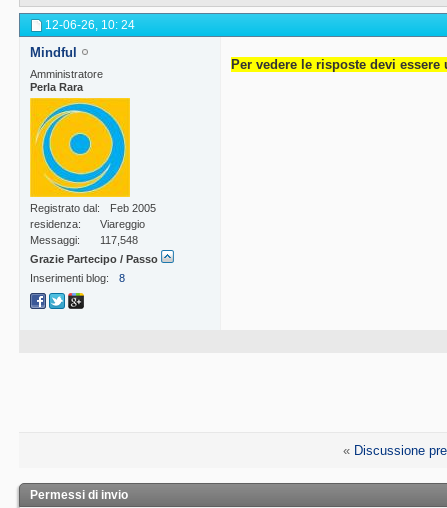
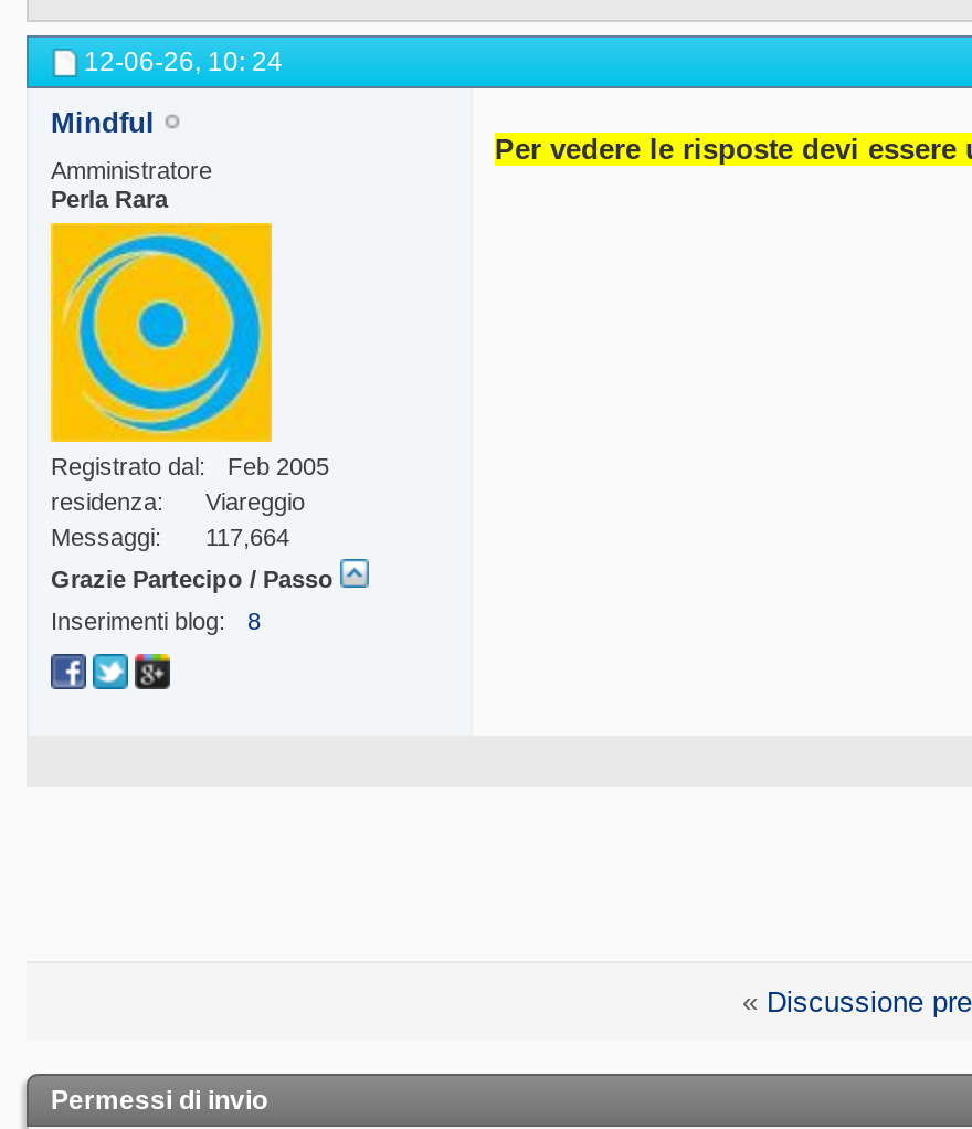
- Messaggi 117,548
+ Messaggi 117,664
